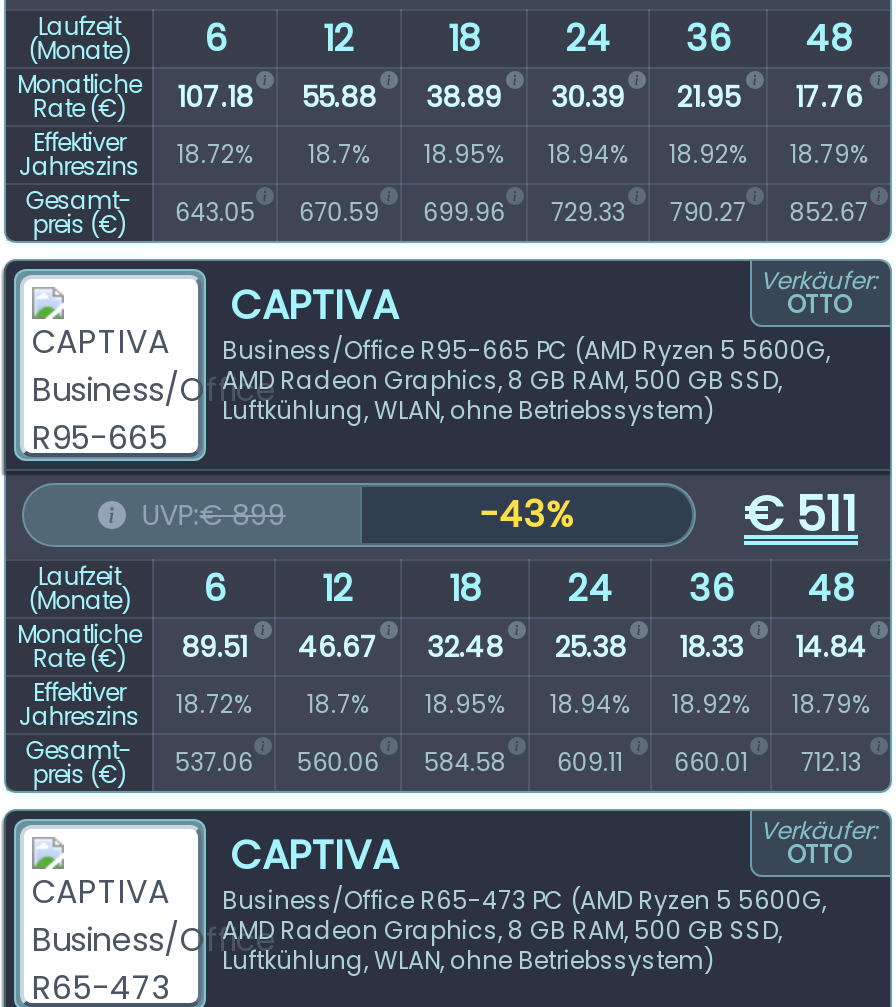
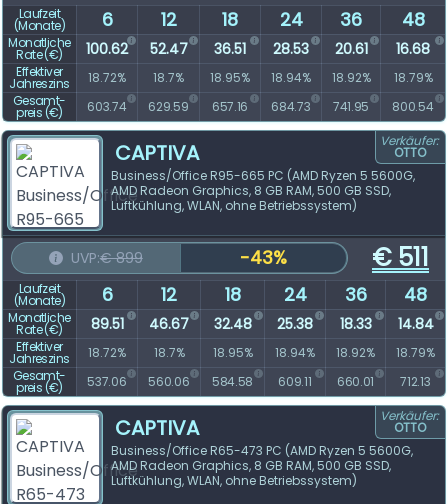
- 107.18
+ 100.62

- 55.88
+ 52.47

- 38.89
+ 36.51

- 30.39
+ 28.53

- 21.95
+ 20.61

- 17.76
+ 16.68

- 643.05
+ 603.74

- 670.59
+ 629.59

- 699.96
+ 657.16

- 729.33
+ 684.73

- 790.27
+ 741.95

- 852.67
+ 800.54
